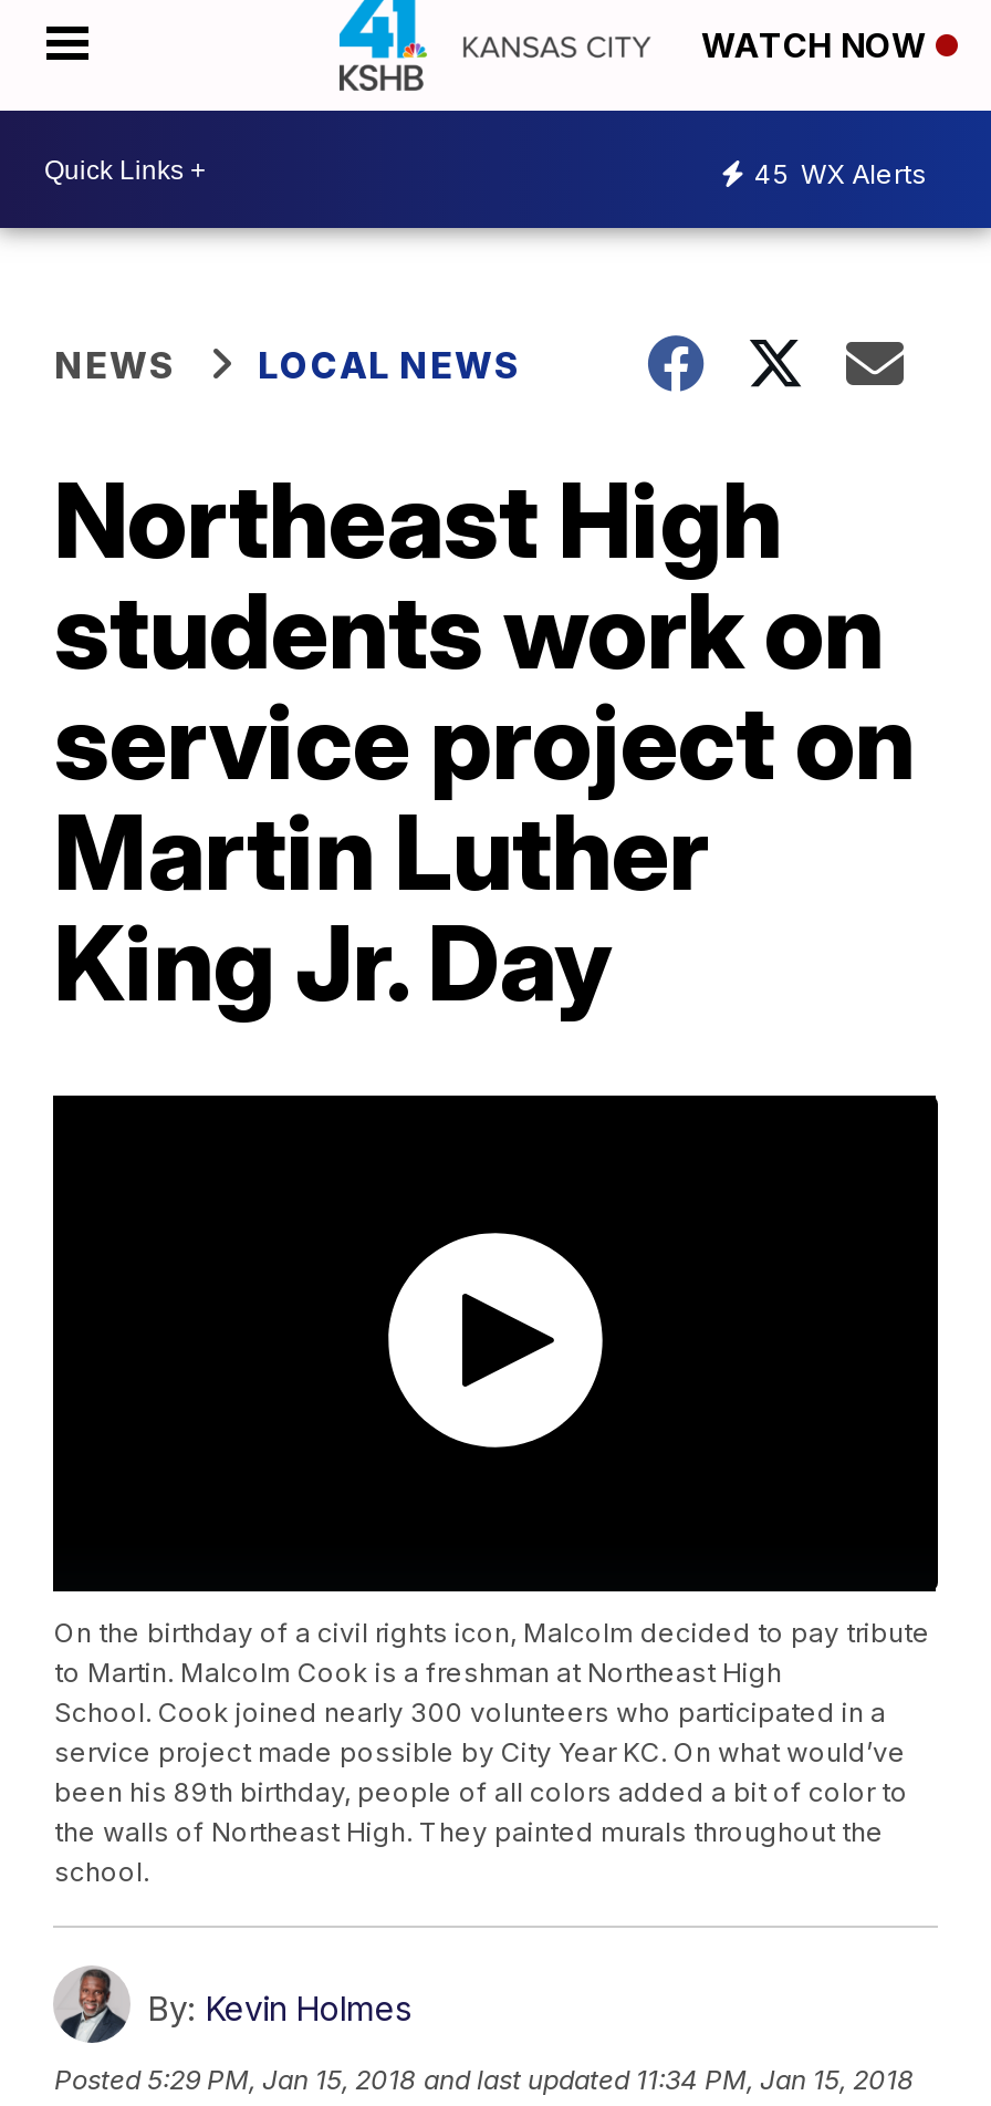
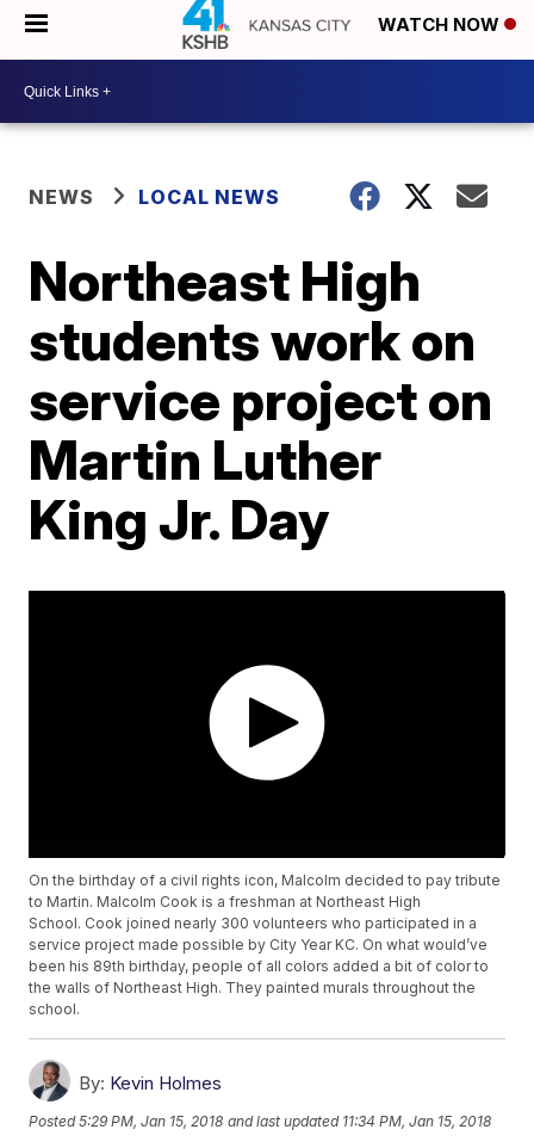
- 45 WX Alerts
